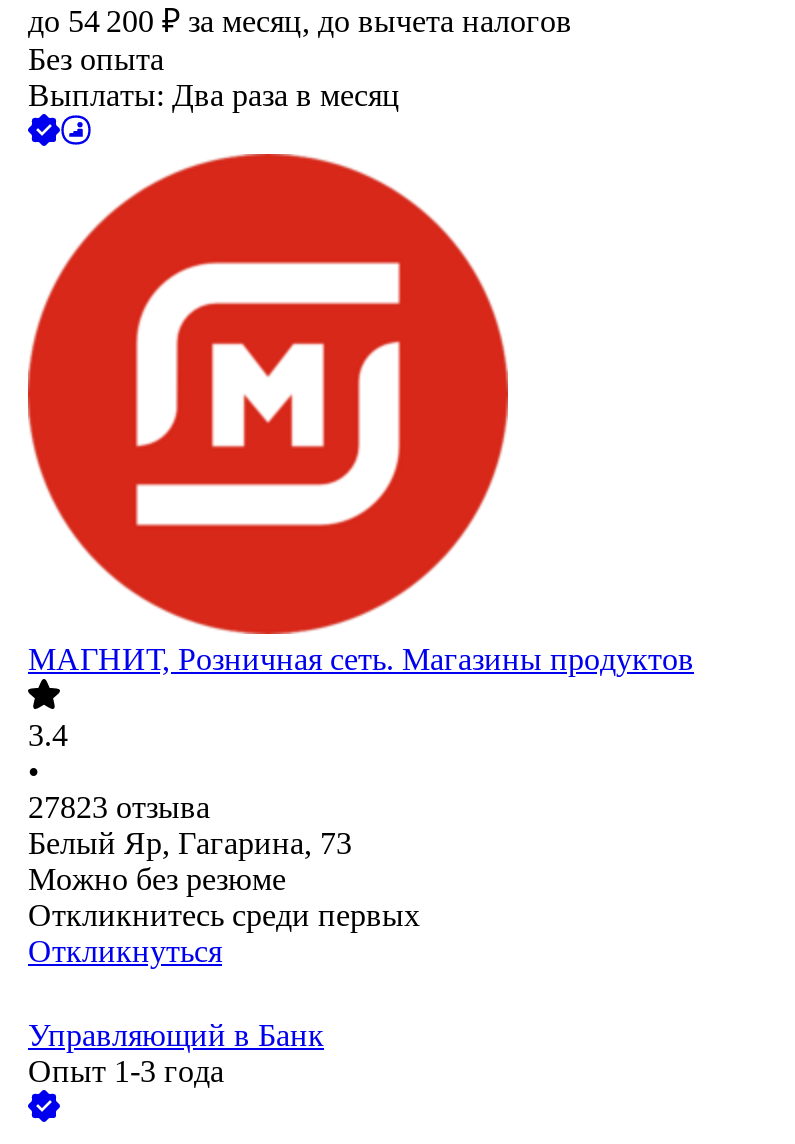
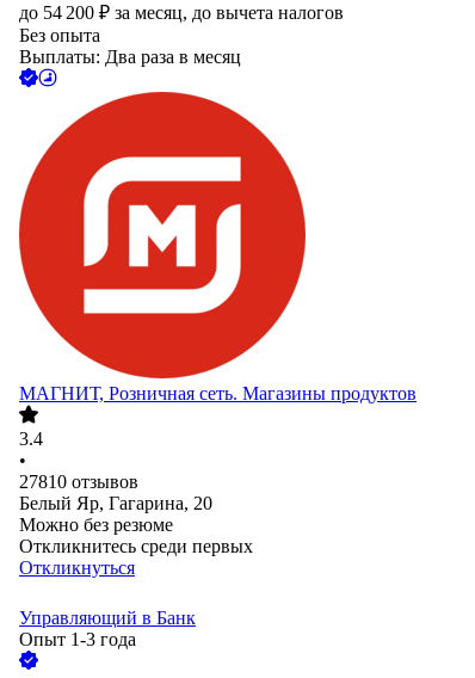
- 27823 отзыва
- Белый Яр, Гагарина, 73
+ 27810 отзывов
+ Белый Яр, Гагарина, 20
